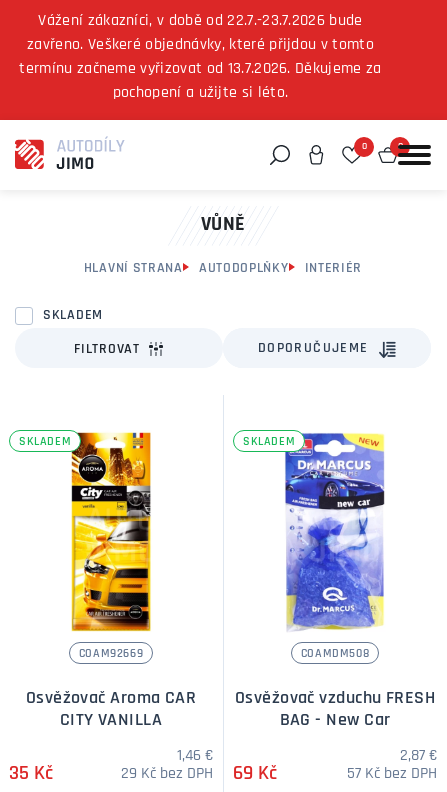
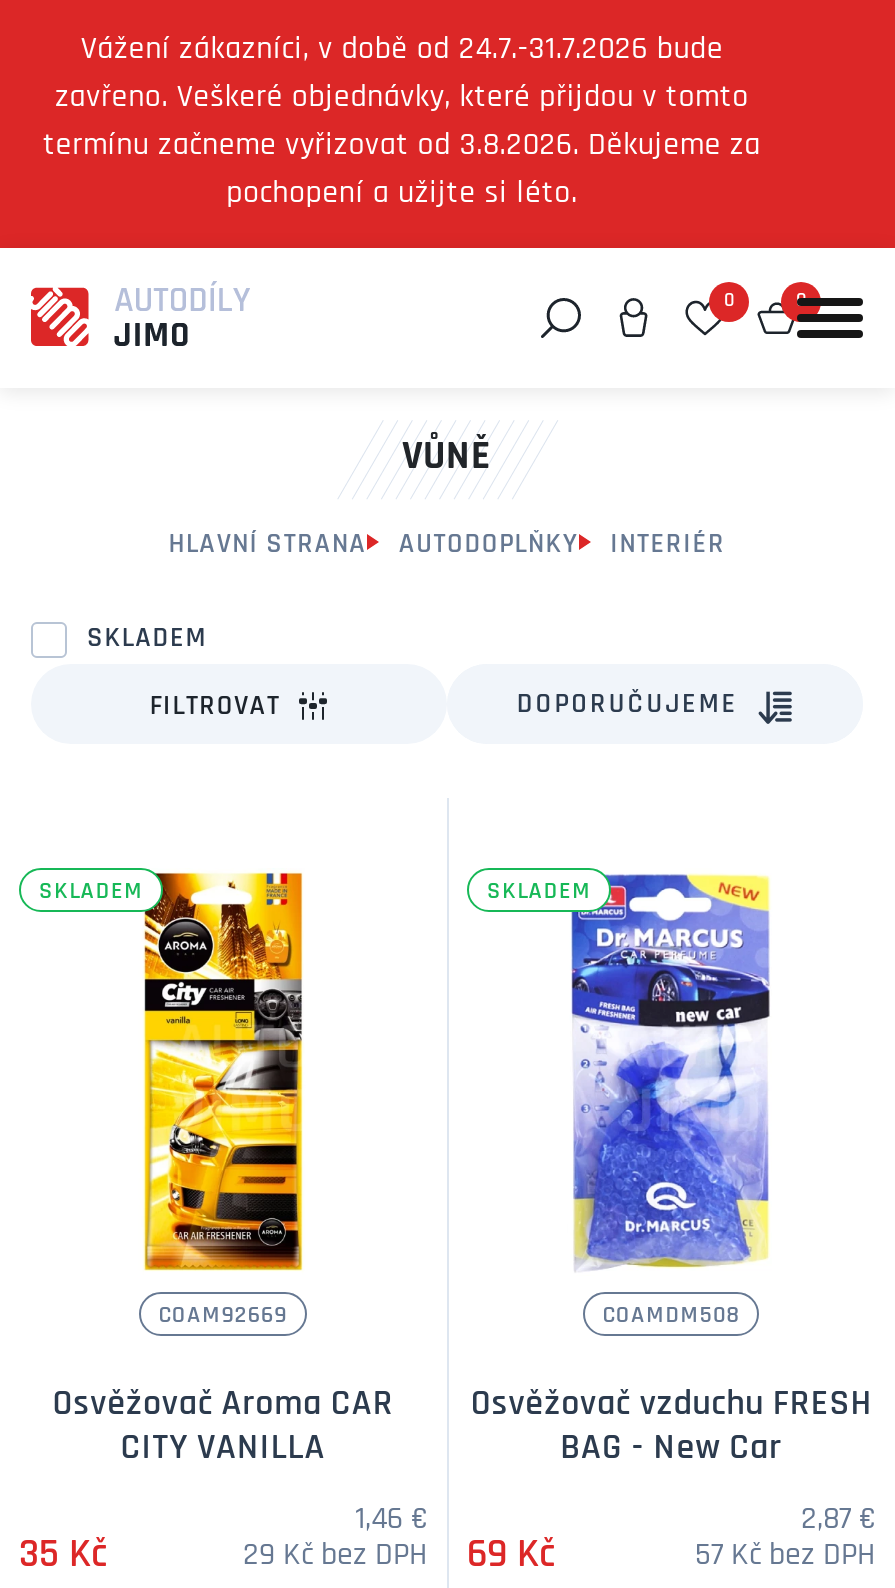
- Vážení zákazníci, v době od 22.7.-23.7.2026 bude
+ Vážení zákazníci, v době od 24.7.-31.7.2026 bude

- termínu začneme vyřizovat od 13.7.2026. Děkujeme za
+ termínu začneme vyřizovat od 3.8.2026. Děkujeme za
